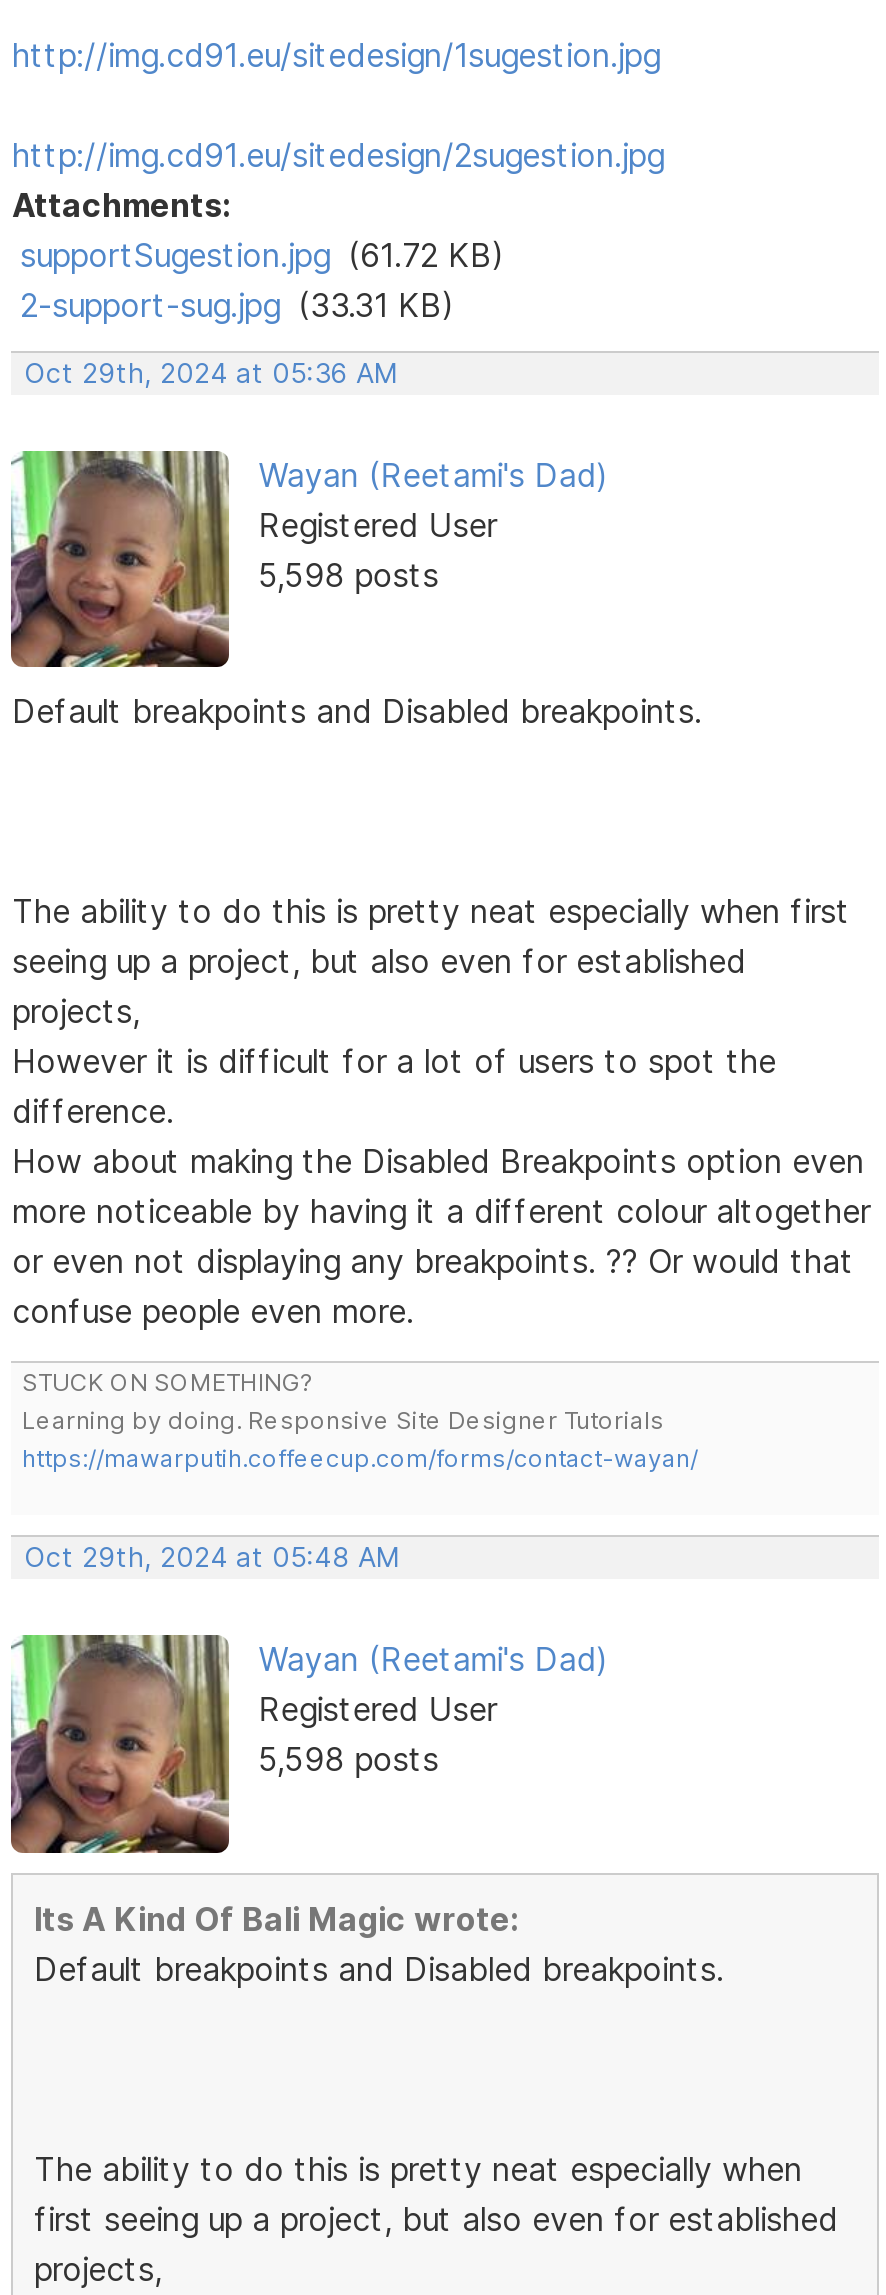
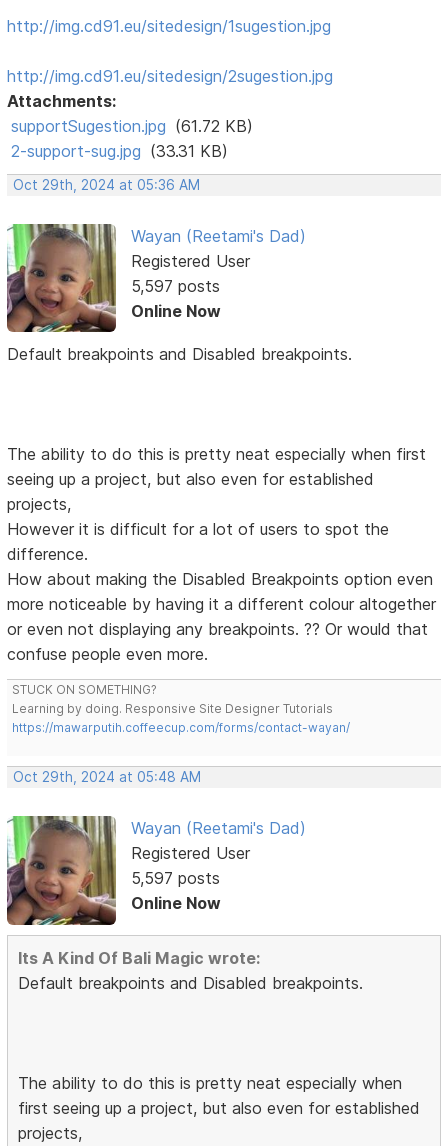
- 5,598 posts
+ 5,597 posts
+ Online Now

- 5,598 posts
+ 5,597 posts
+ Online Now
